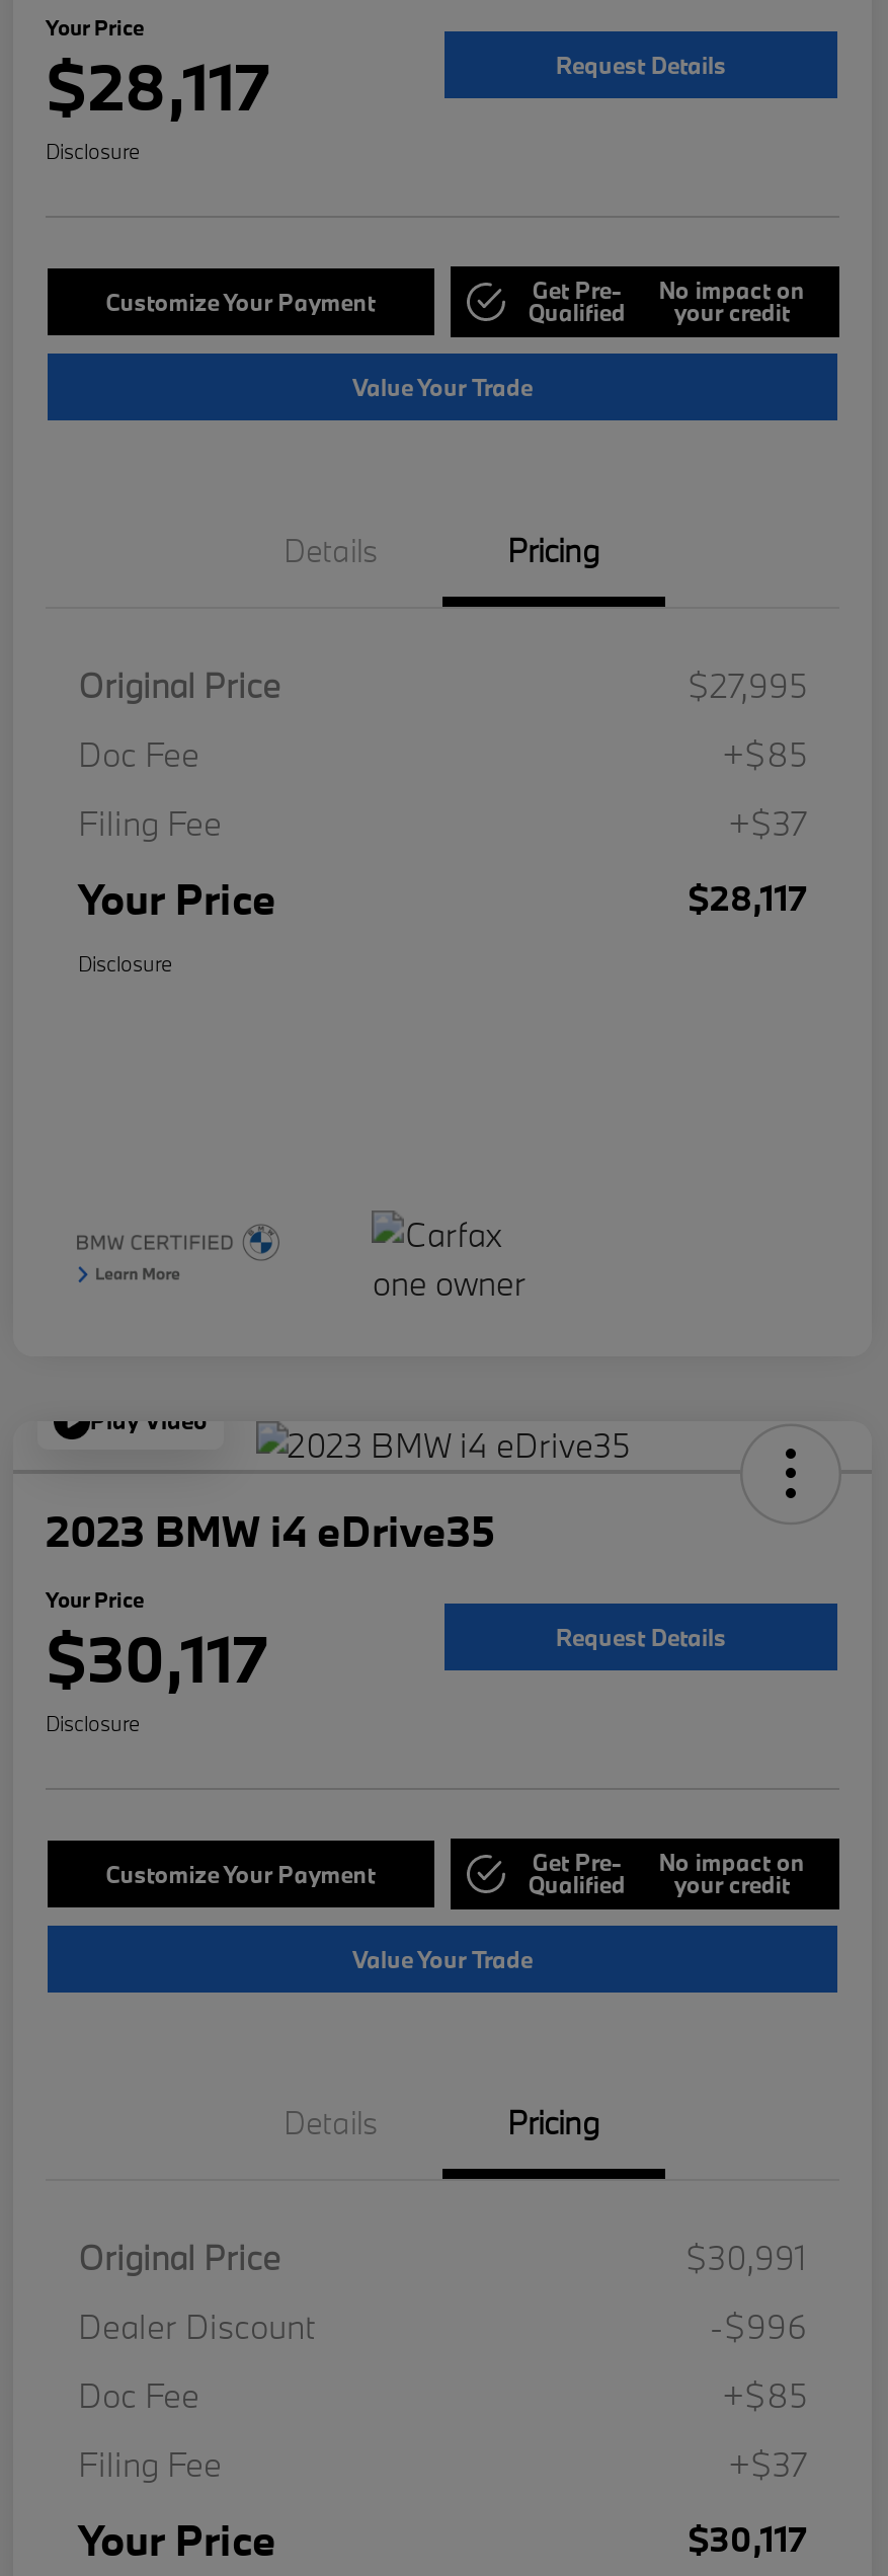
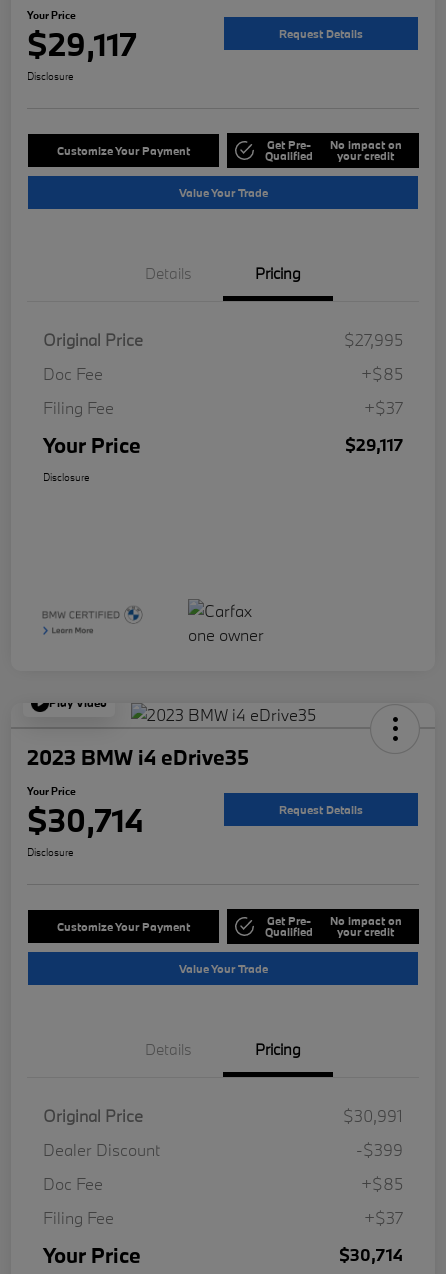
- $28,117
+ $29,117

- $28,117
+ $29,117

- $30,117
+ $30,714

- -$996
+ -$399

- $30,117
+ $30,714
